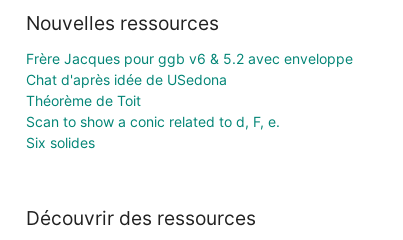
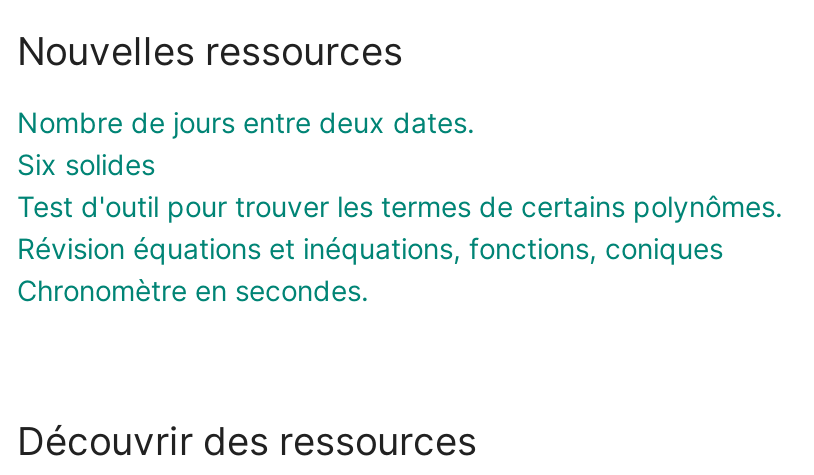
- Frère Jacques pour ggb v6 & 5.2 avec enveloppe
- Chat d'après idée de USedona
- Théorème de Toit
- Scan to show a conic related to d, F, e.
+ Nombre de jours entre deux dates.

moved up: Six solides

+ Test d'outil pour trouver les termes de certains polynômes.
+ Révision équations et inéquations, fonctions, coniques
+ Chronomètre en secondes.
